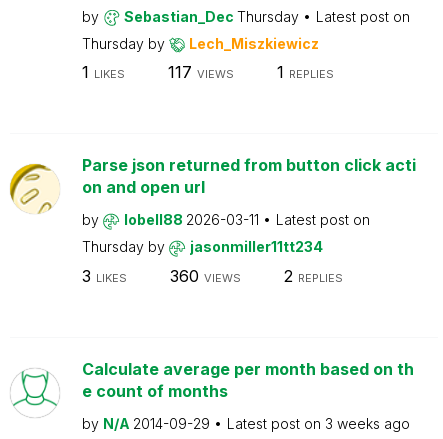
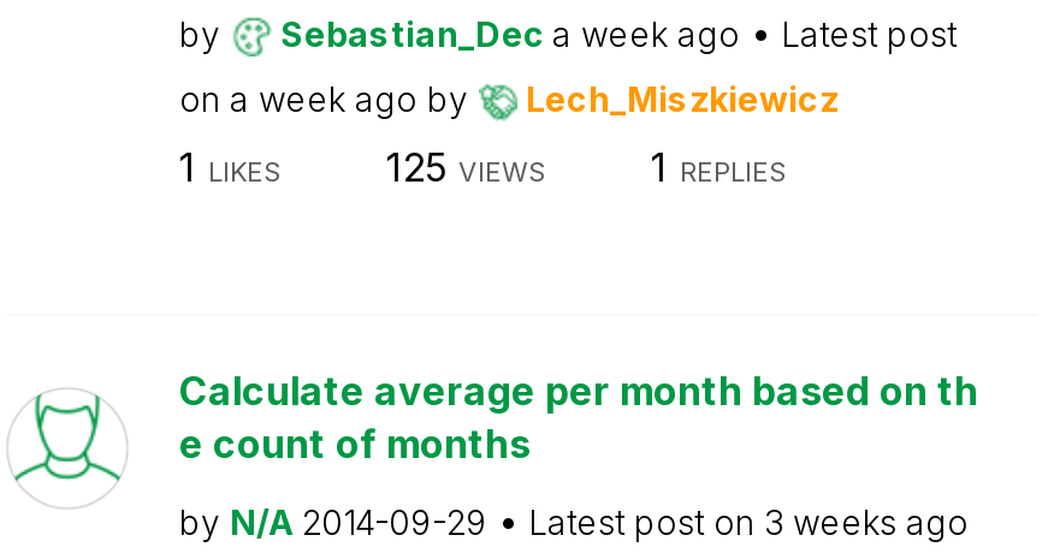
- Sebastian_Dec Thursday
- Latest post on
+ Sebastian_Dec a week ago
+ Latest post

- Thursday by
+ on a week ago by

- 1 LIKES 117 VIEWS 1 REPLIES
+ 1 LIKES 125 VIEWS 1 REPLIES

- [image]
- Parse json returned from button click acti
- on and open url
- by
- lobell88 2026-03-11
- Latest post on
- Thursday by
- jasonmiller11tt234
- 3 LIKES
- 360 VIEWS
- 2 REPLIES
